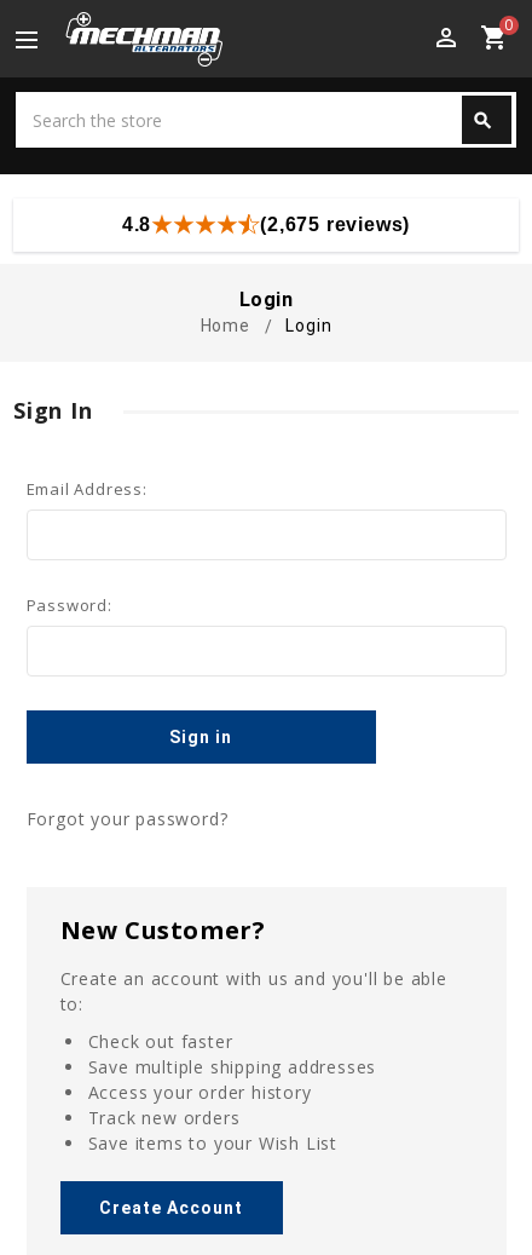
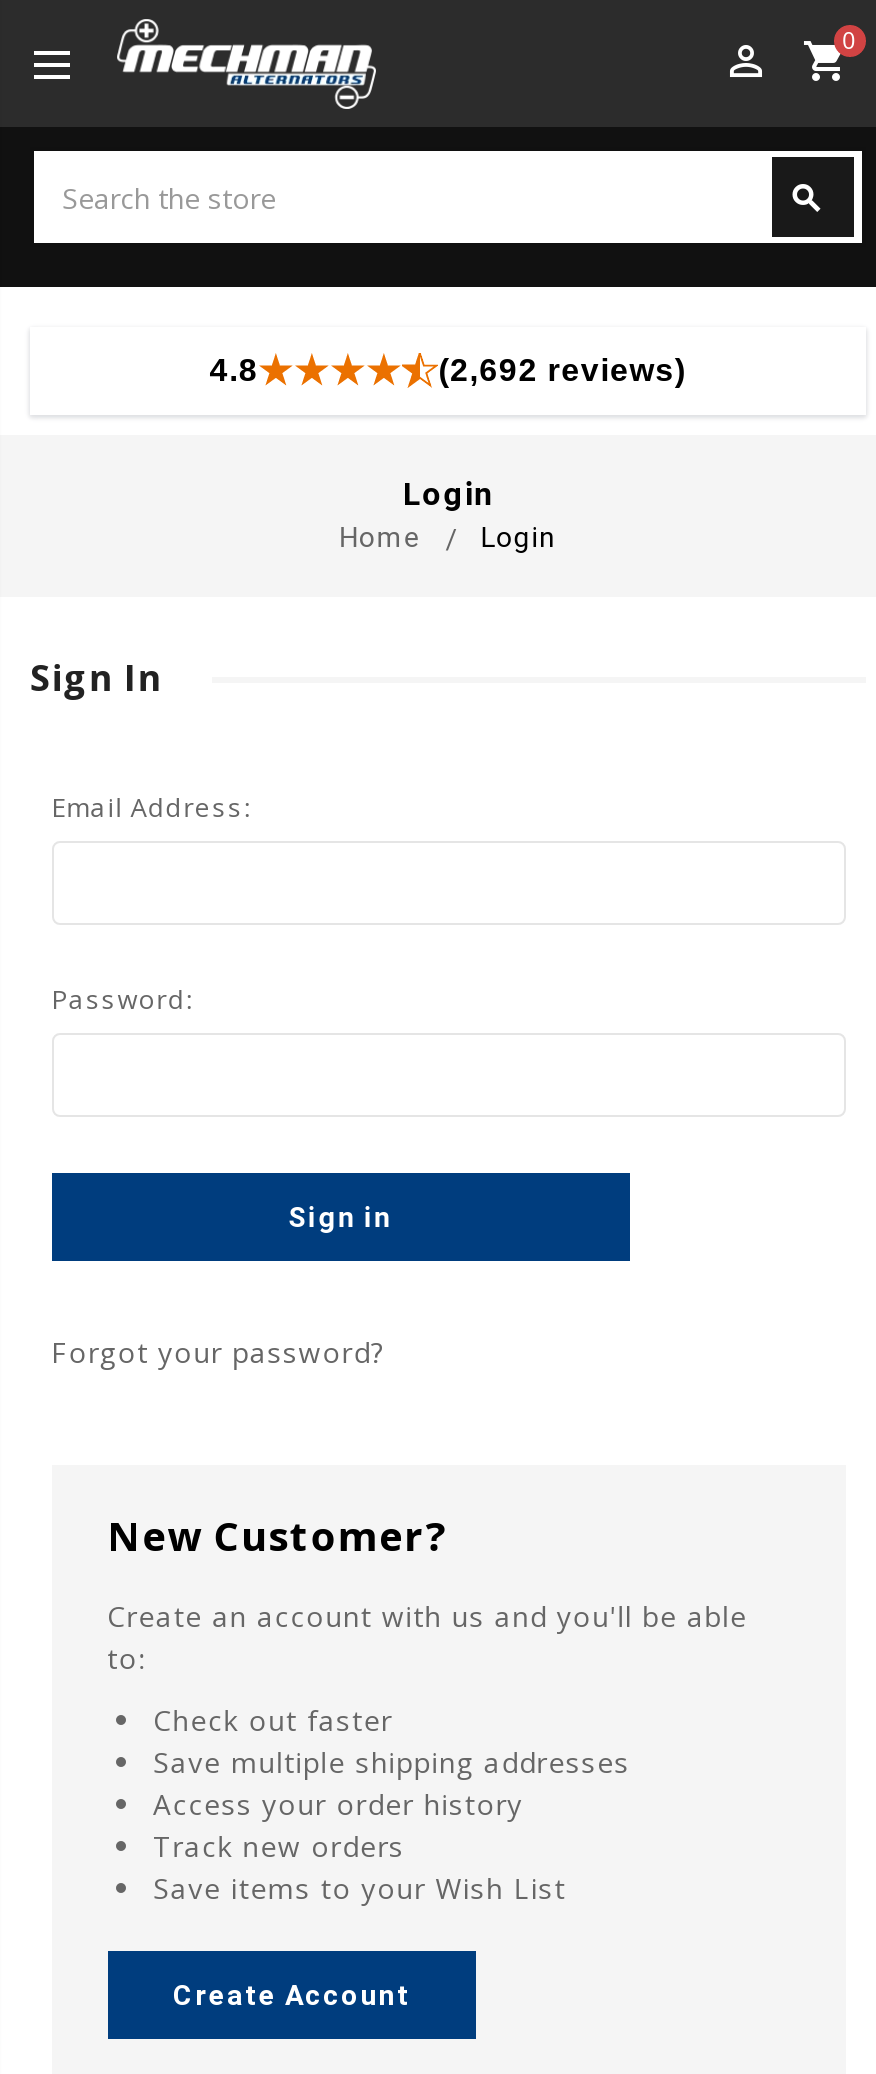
- (2,675 reviews)
+ (2,692 reviews)
